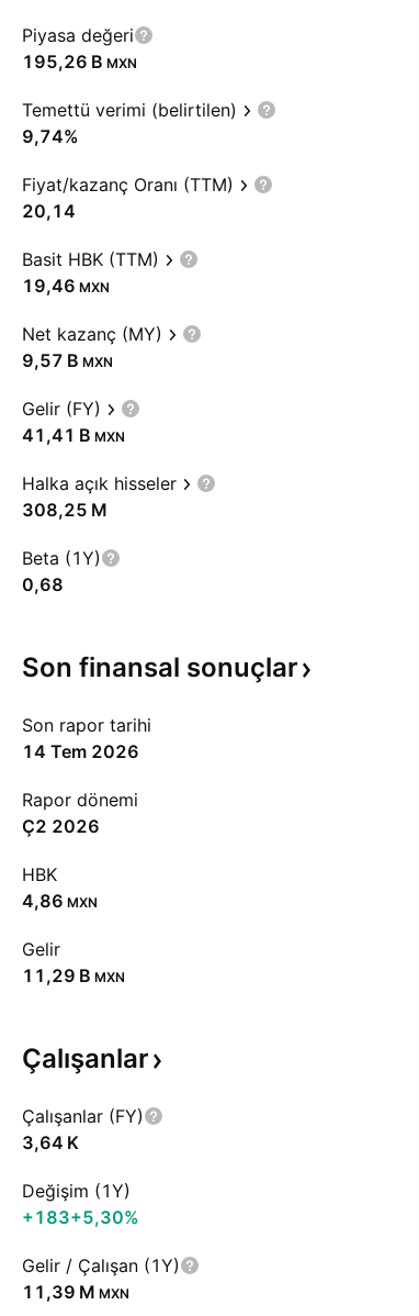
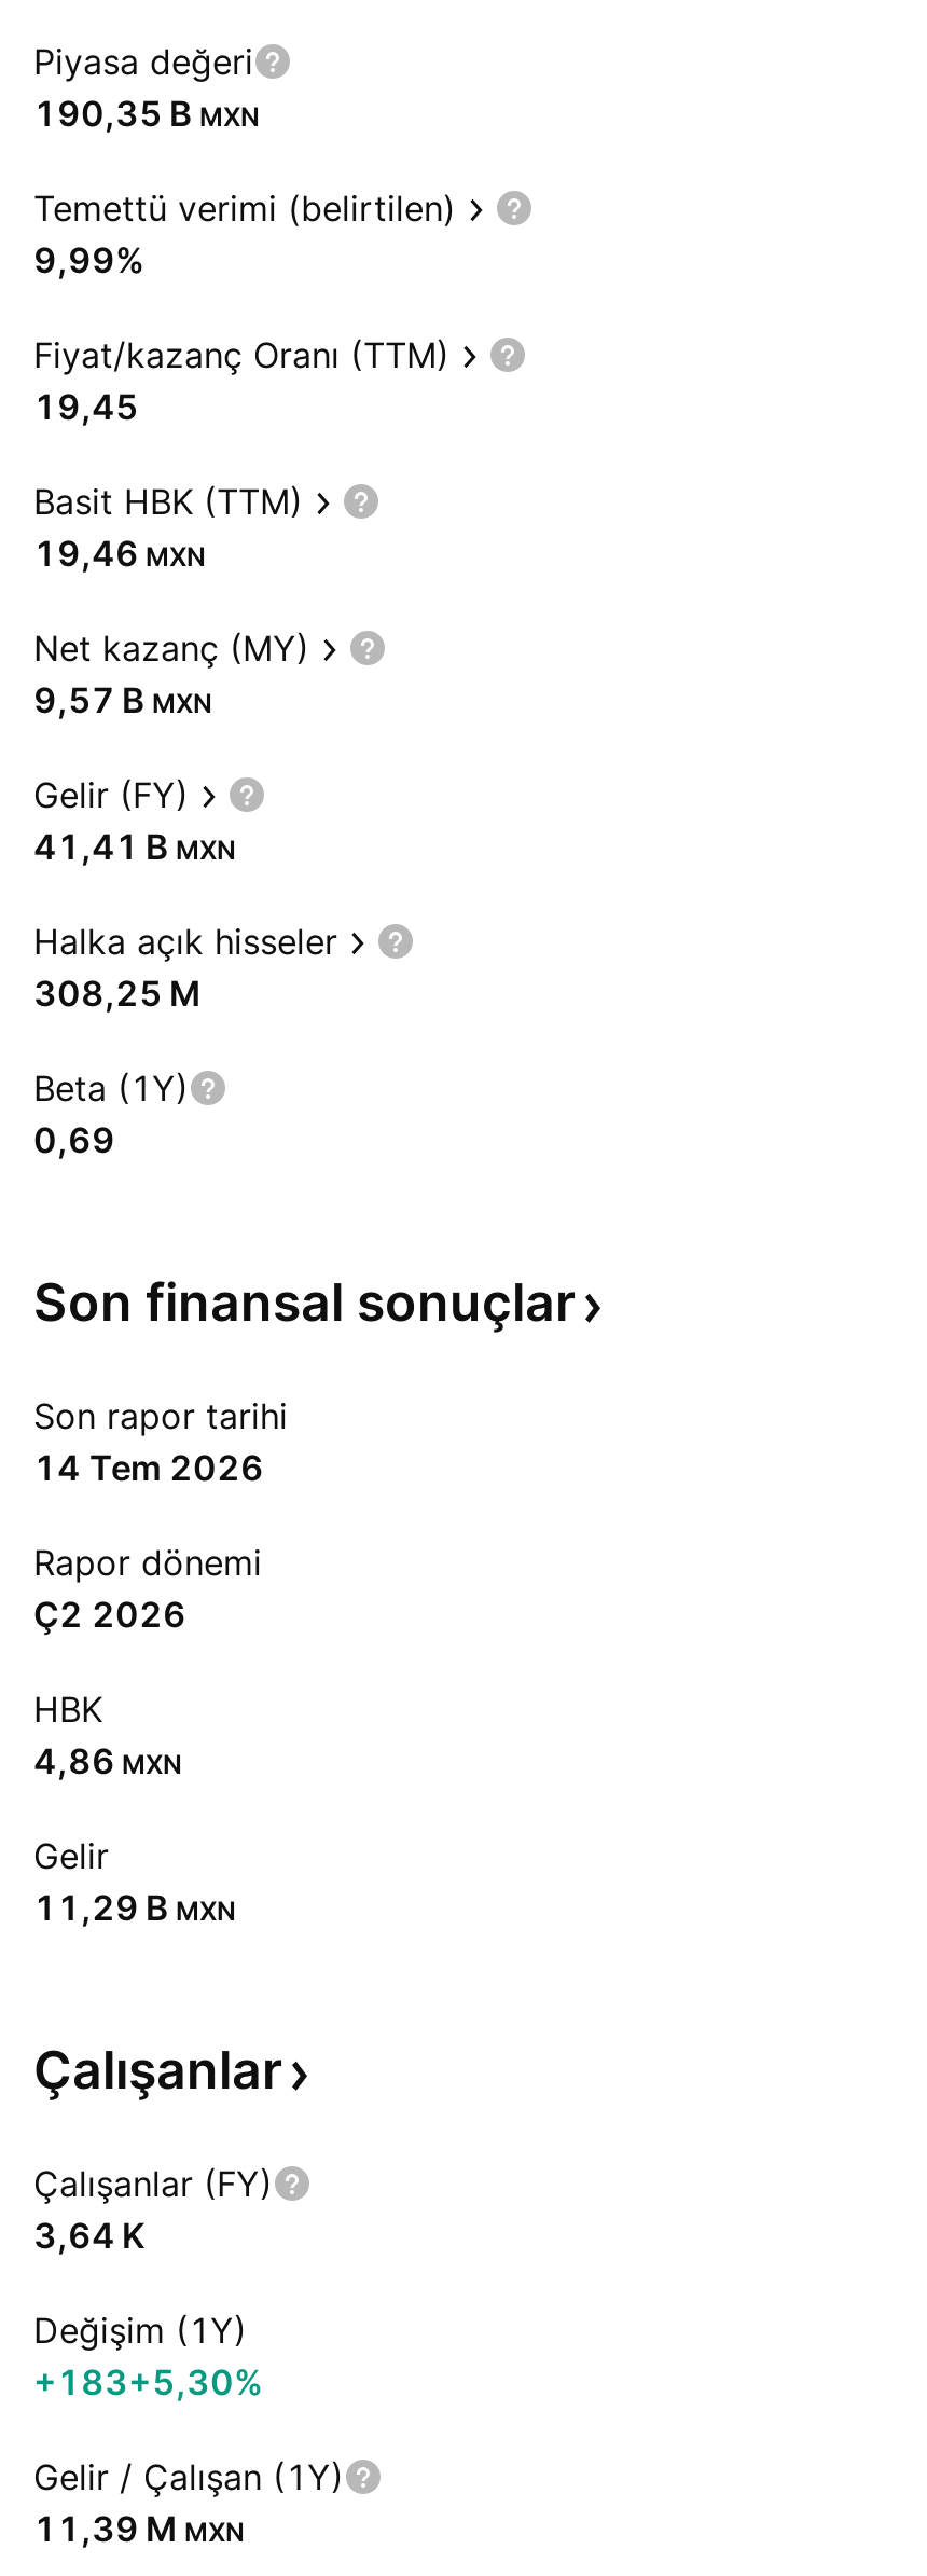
- 195,26 B MXN
+ 190,35 B MXN

- 9,74%
+ 9,99%

- 20,14
+ 19,45

- 0,68
+ 0,69
